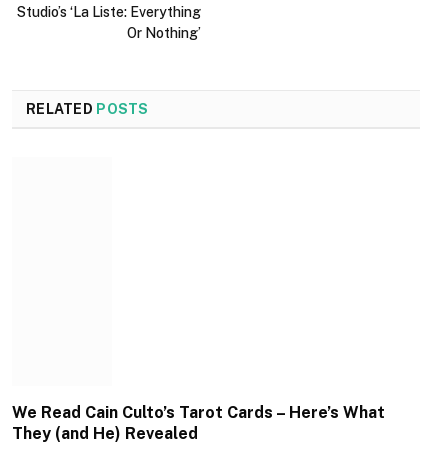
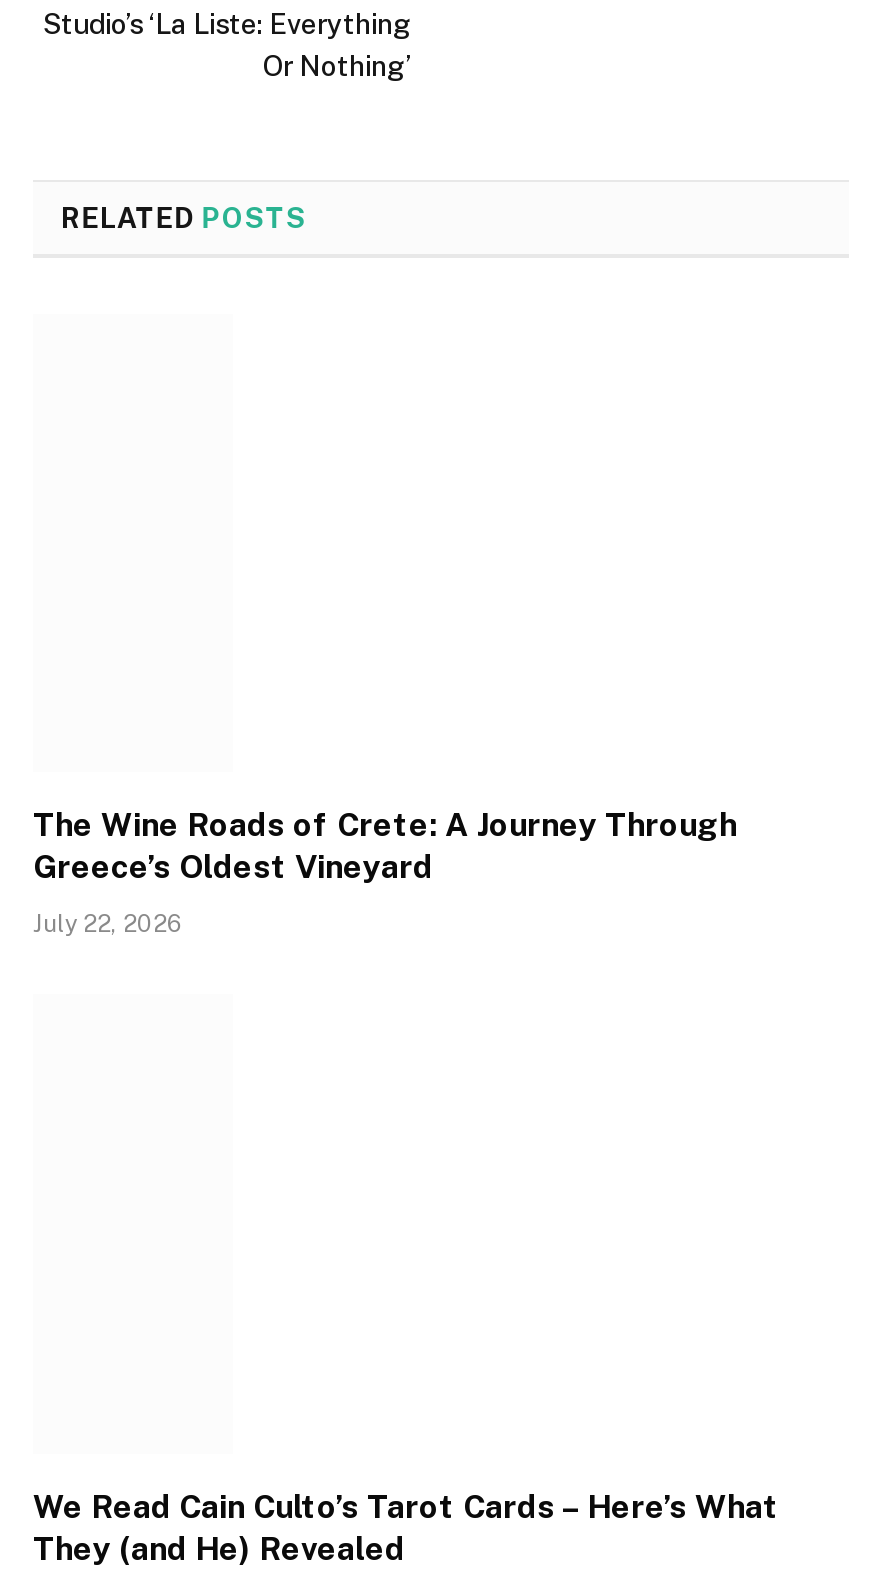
+ The Wine Roads of Crete: A Journey Through
+ Greece’s Oldest Vineyard
+ July 22, 2026
